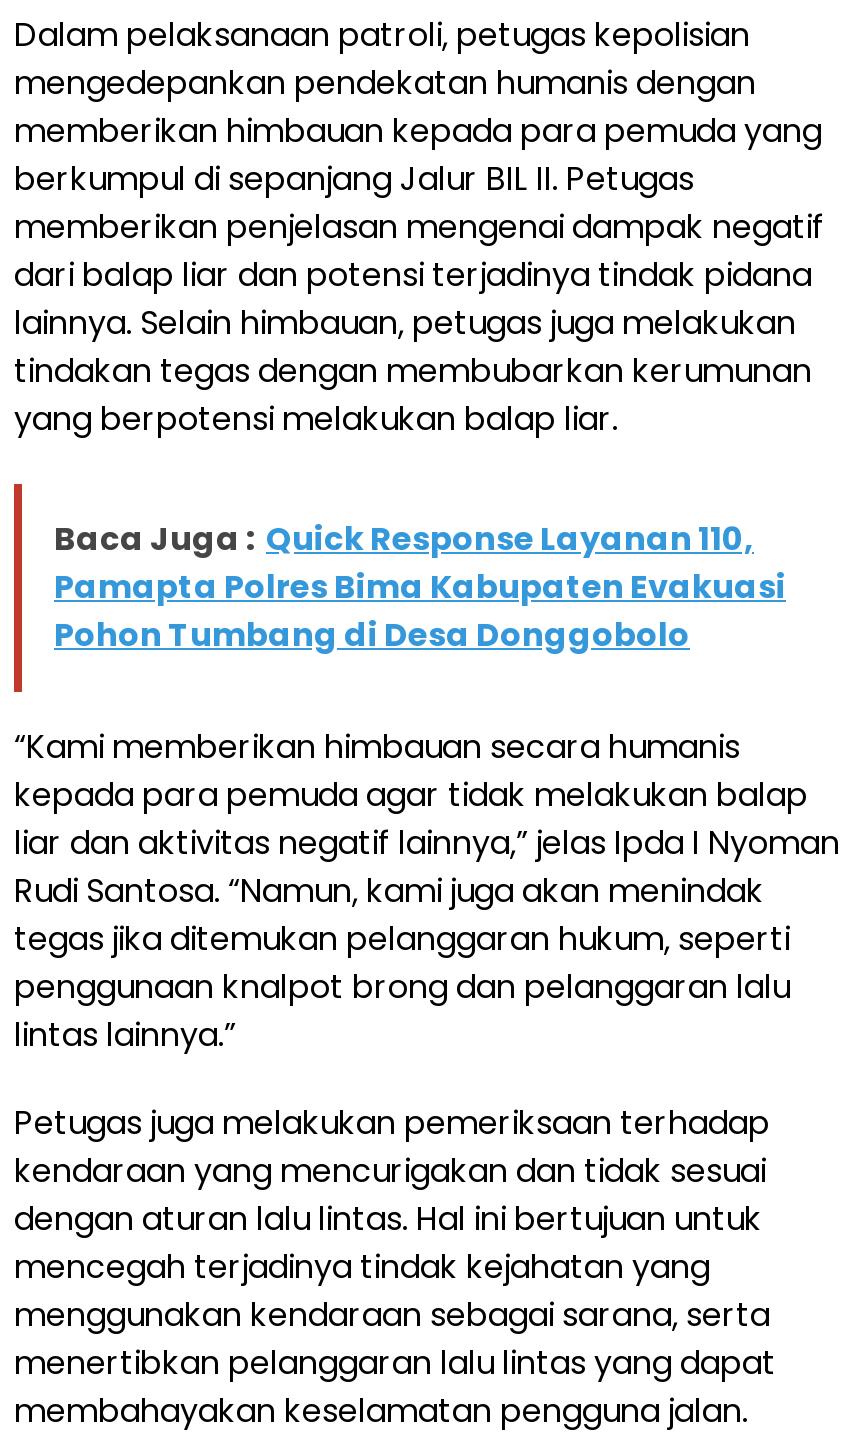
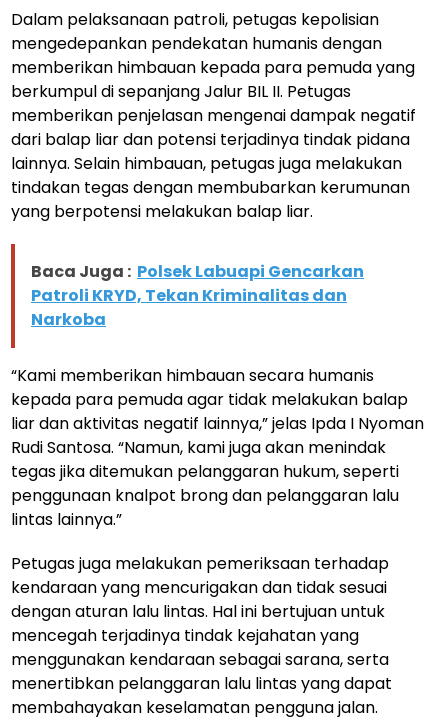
- Baca Juga : Quick Response Layanan 110,
- Pamapta Polres Bima Kabupaten Evakuasi
- Pohon Tumbang di Desa Donggobolo
+ Baca Juga : Polsek Labuapi Gencarkan
+ Patroli KRYD, Tekan Kriminalitas dan
+ Narkoba
